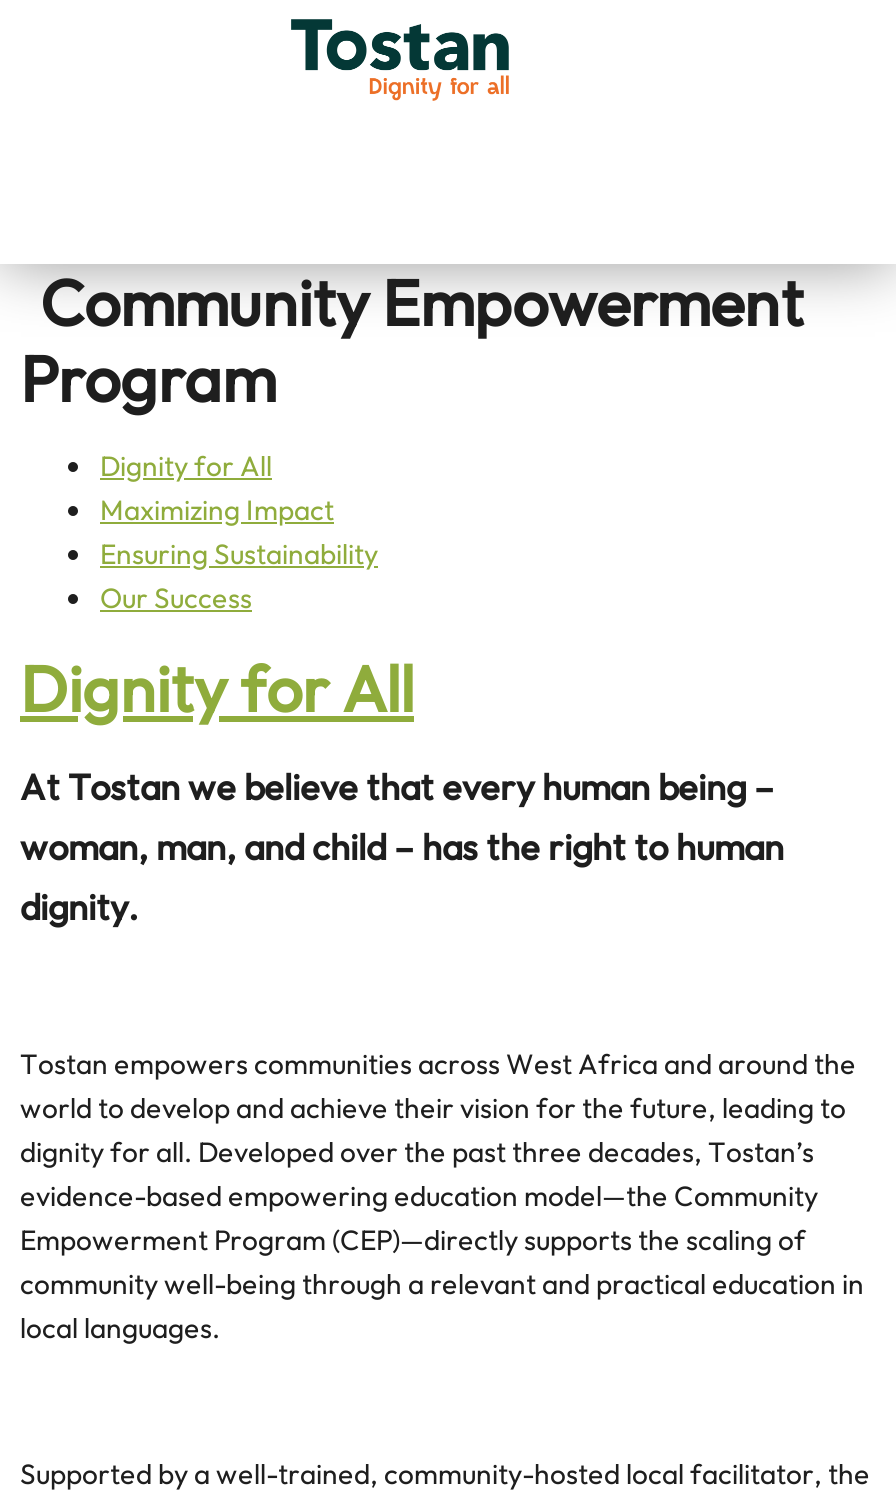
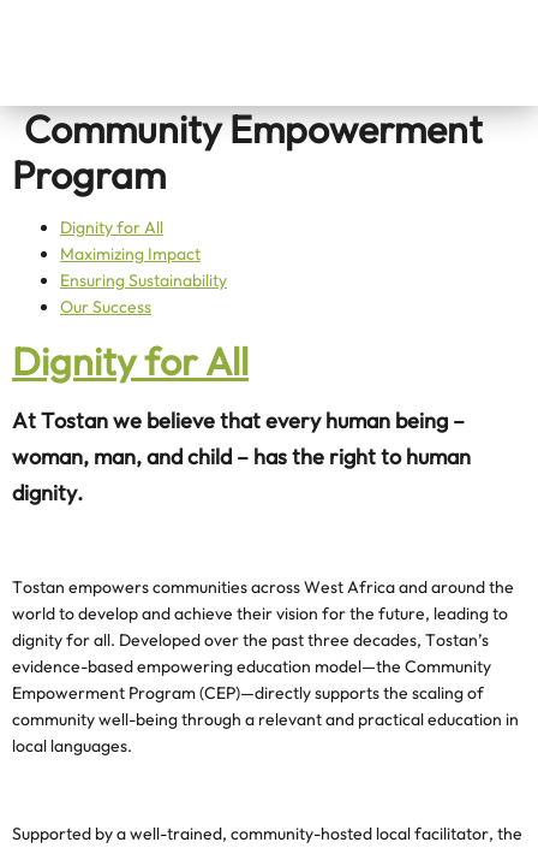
- [image]
